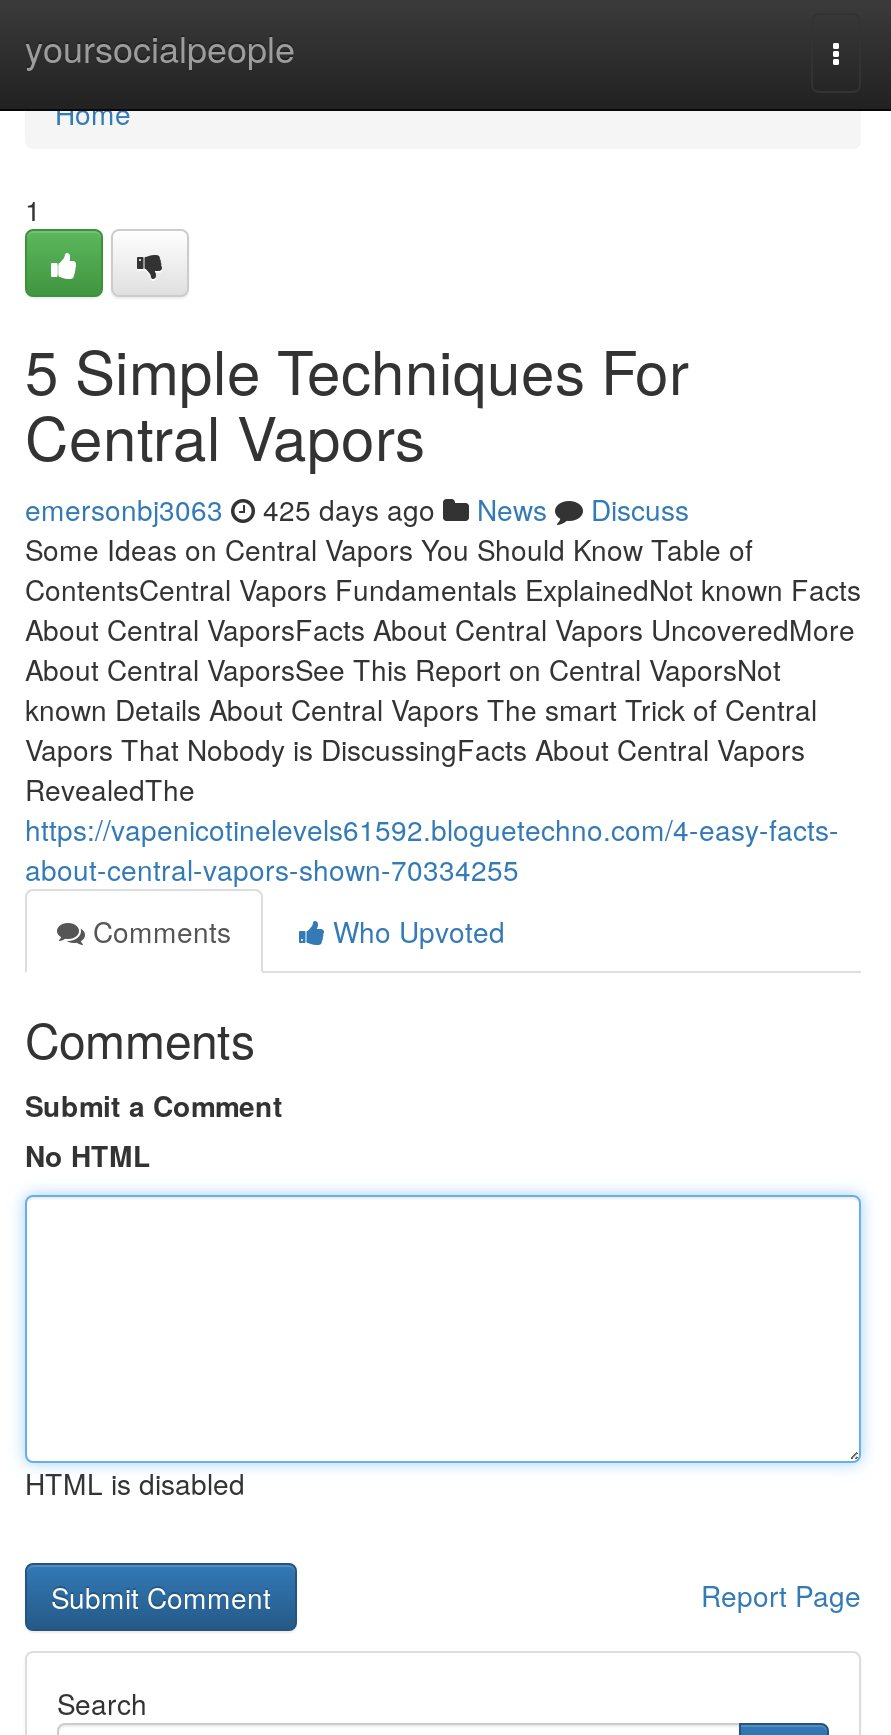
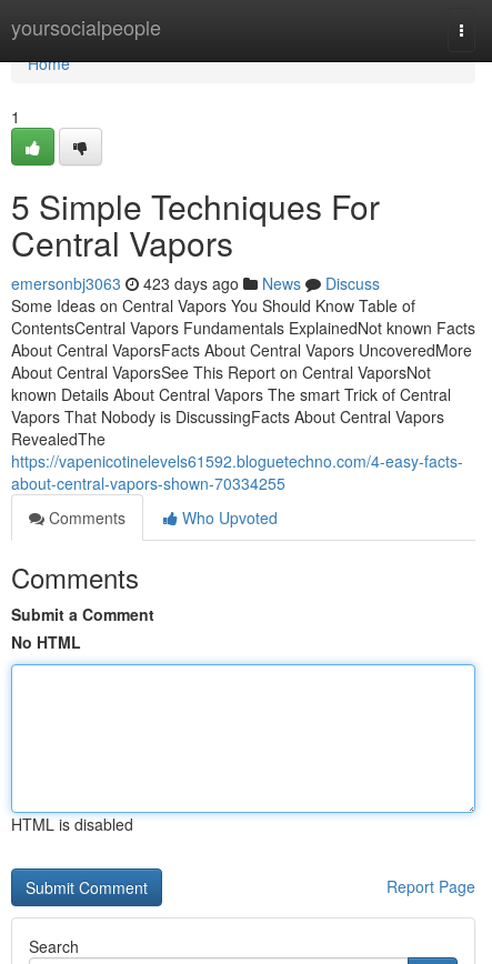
- emersonbj3063 425 days ago News Discuss
+ emersonbj3063 423 days ago News Discuss
